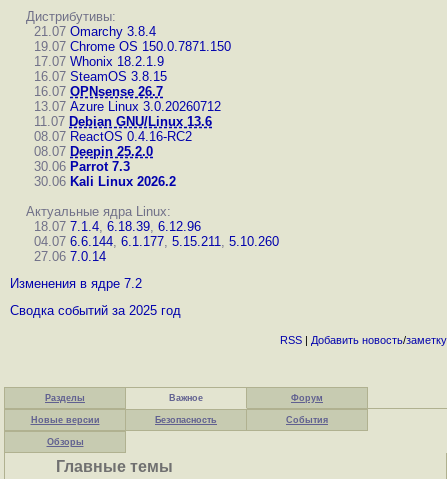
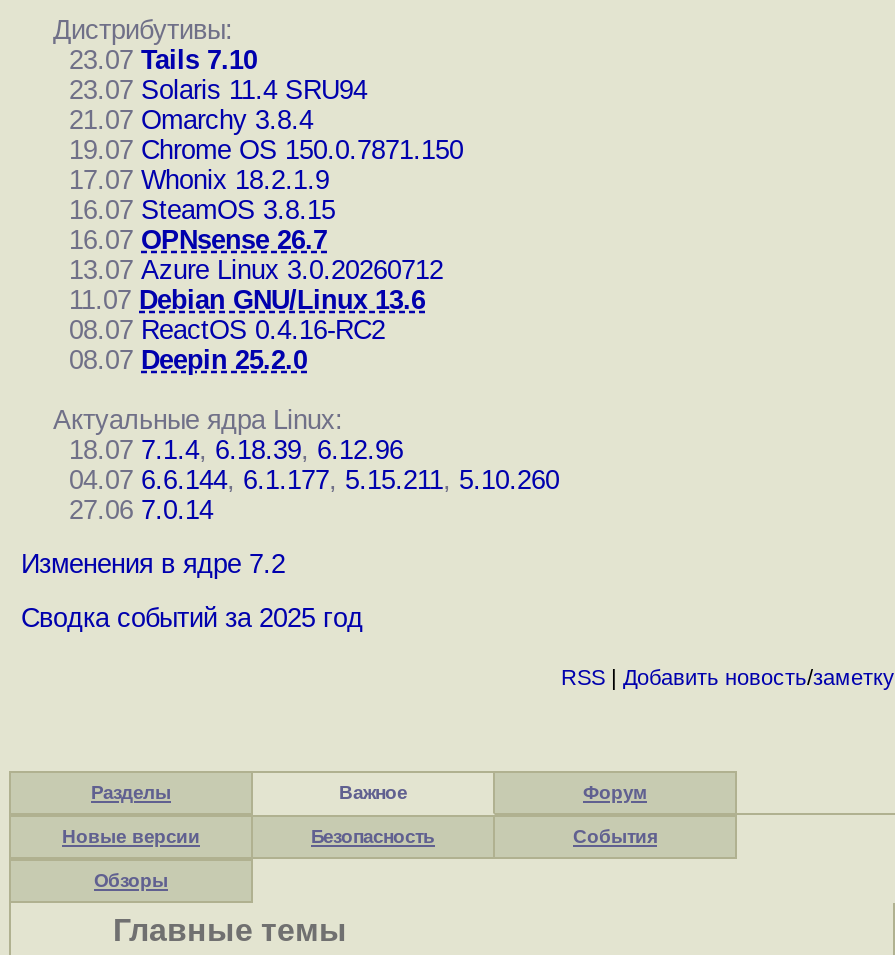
+ 23.07 Tails 7.10
+ 23.07 Solaris 11.4 SRU94

moved down: 21.07 Omarchy 3.8.4 | 19.07 Chrome OS 150.0.7871.150 | 17.07 Whonix 18.2.1.9 | ... | 08.07 ReactOS 0.4.16-RC2 | 08.07 Deepin 25.2.0

- 30.06 Parrot 7.3
- 30.06 Kali Linux 2026.2
